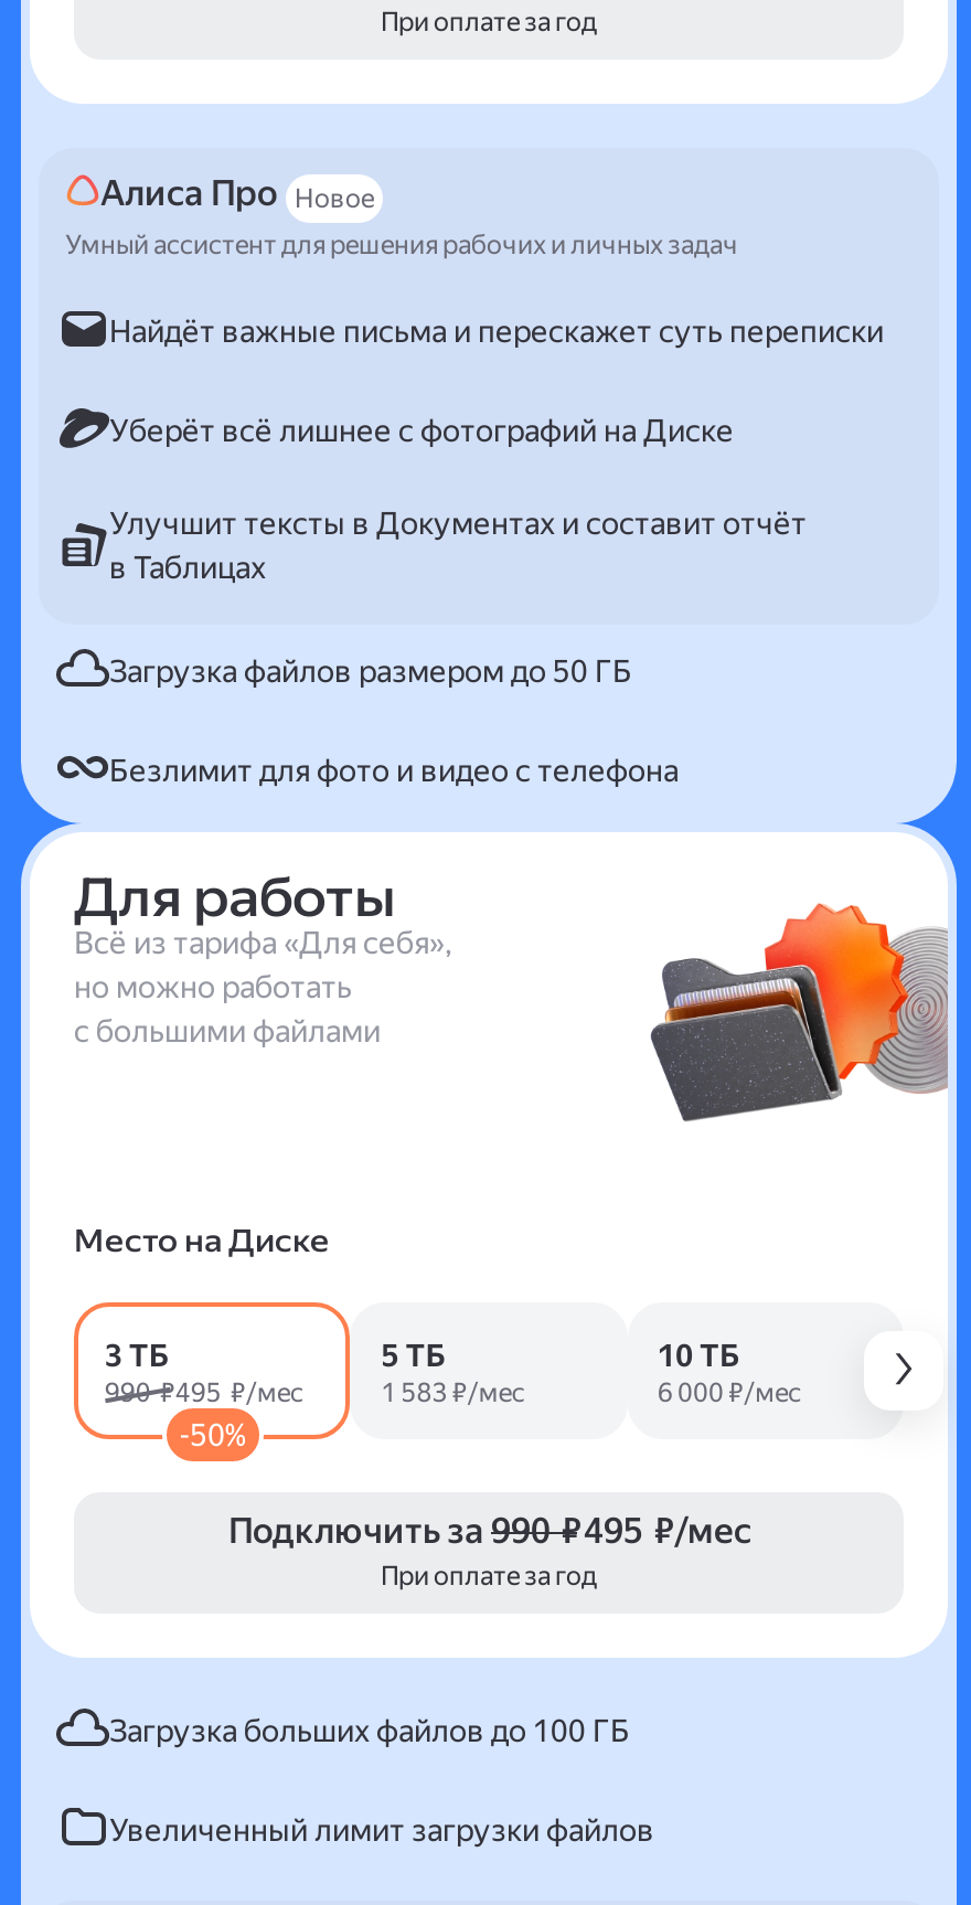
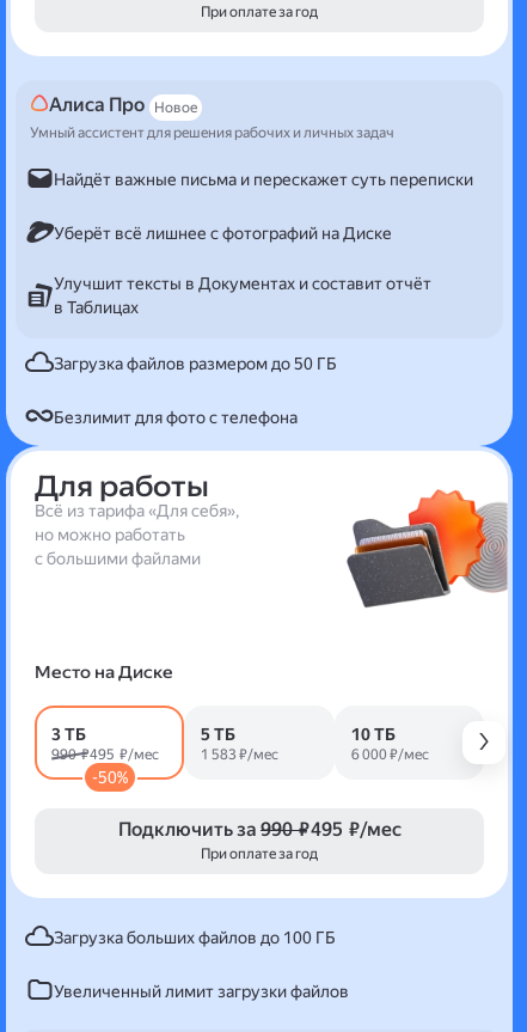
- Безлимит для фото и видео с телефона
+ Безлимит для фото с телефона
